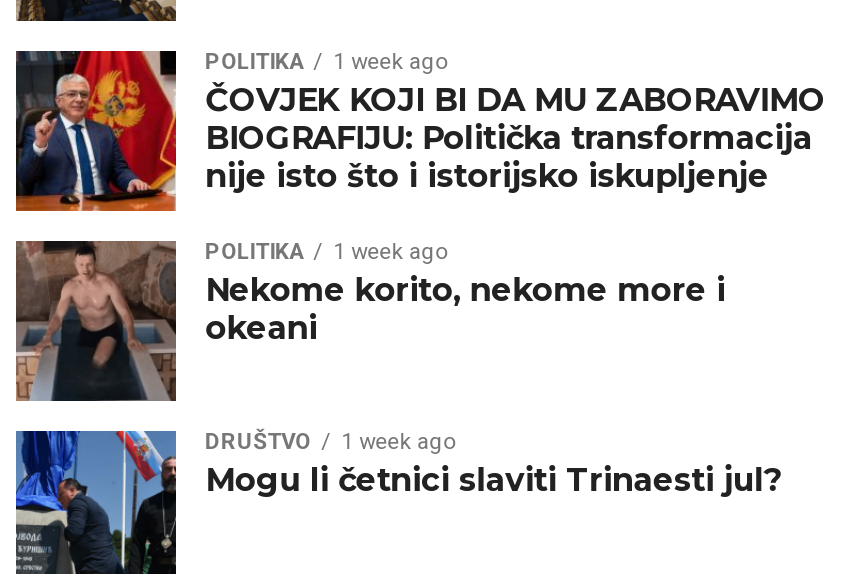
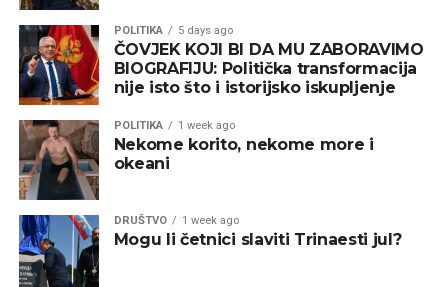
- POLITIKA 1 week ago
+ POLITIKA 5 days ago
